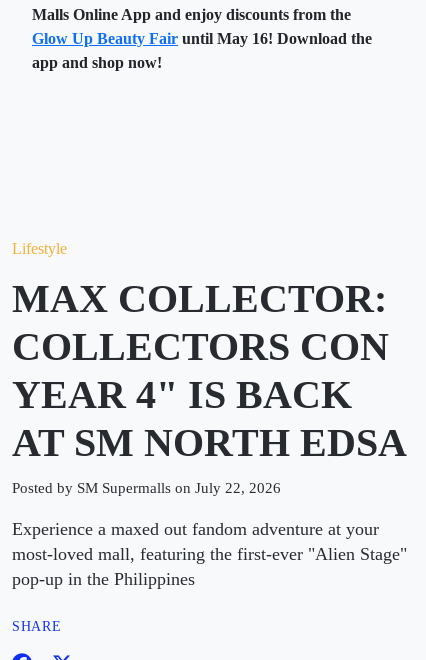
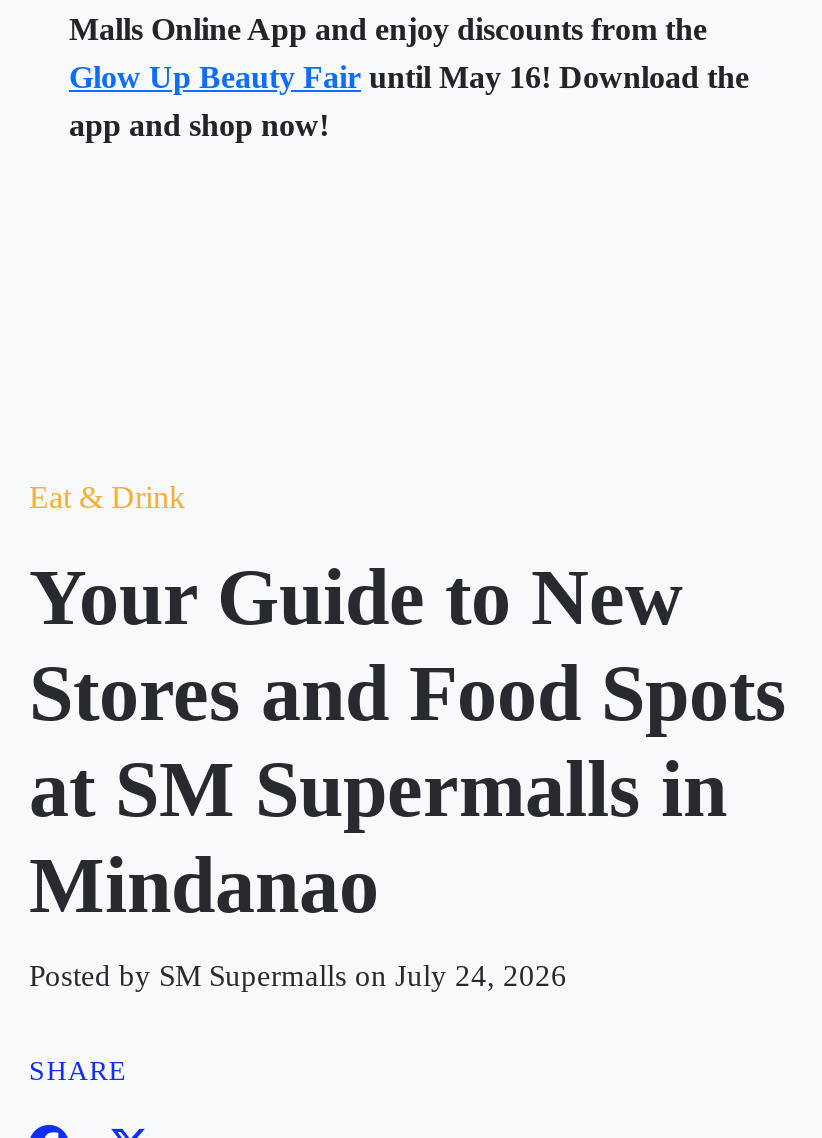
- Lifestyle
- MAX COLLECTOR:
- COLLECTORS CON
- YEAR 4" IS BACK
- AT SM NORTH EDSA
- Posted by SM Supermalls on July 22, 2026
- Experience a maxed out fandom adventure at your
- most-loved mall, featuring the first-ever "Alien Stage"
- pop-up in the Philippines
+ Eat & Drink
+ Your Guide to New
+ Stores and Food Spots
+ at SM Supermalls in
+ Mindanao
+ Posted by SM Supermalls on July 24, 2026
